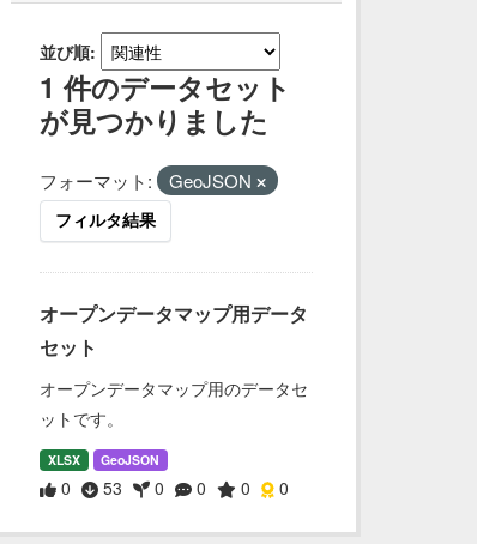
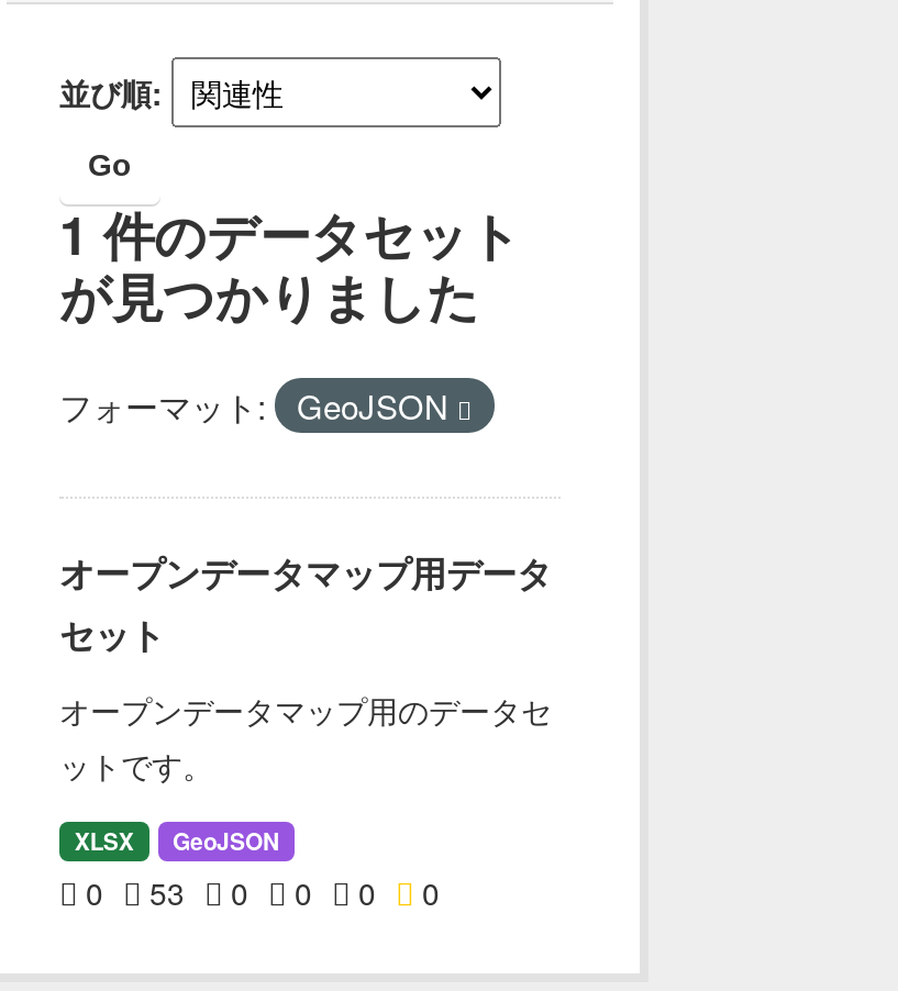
moved down: 1 件のデータセット | が見つかりました | フォーマット: | GeoJSON

+ Go

- フィルタ結果
